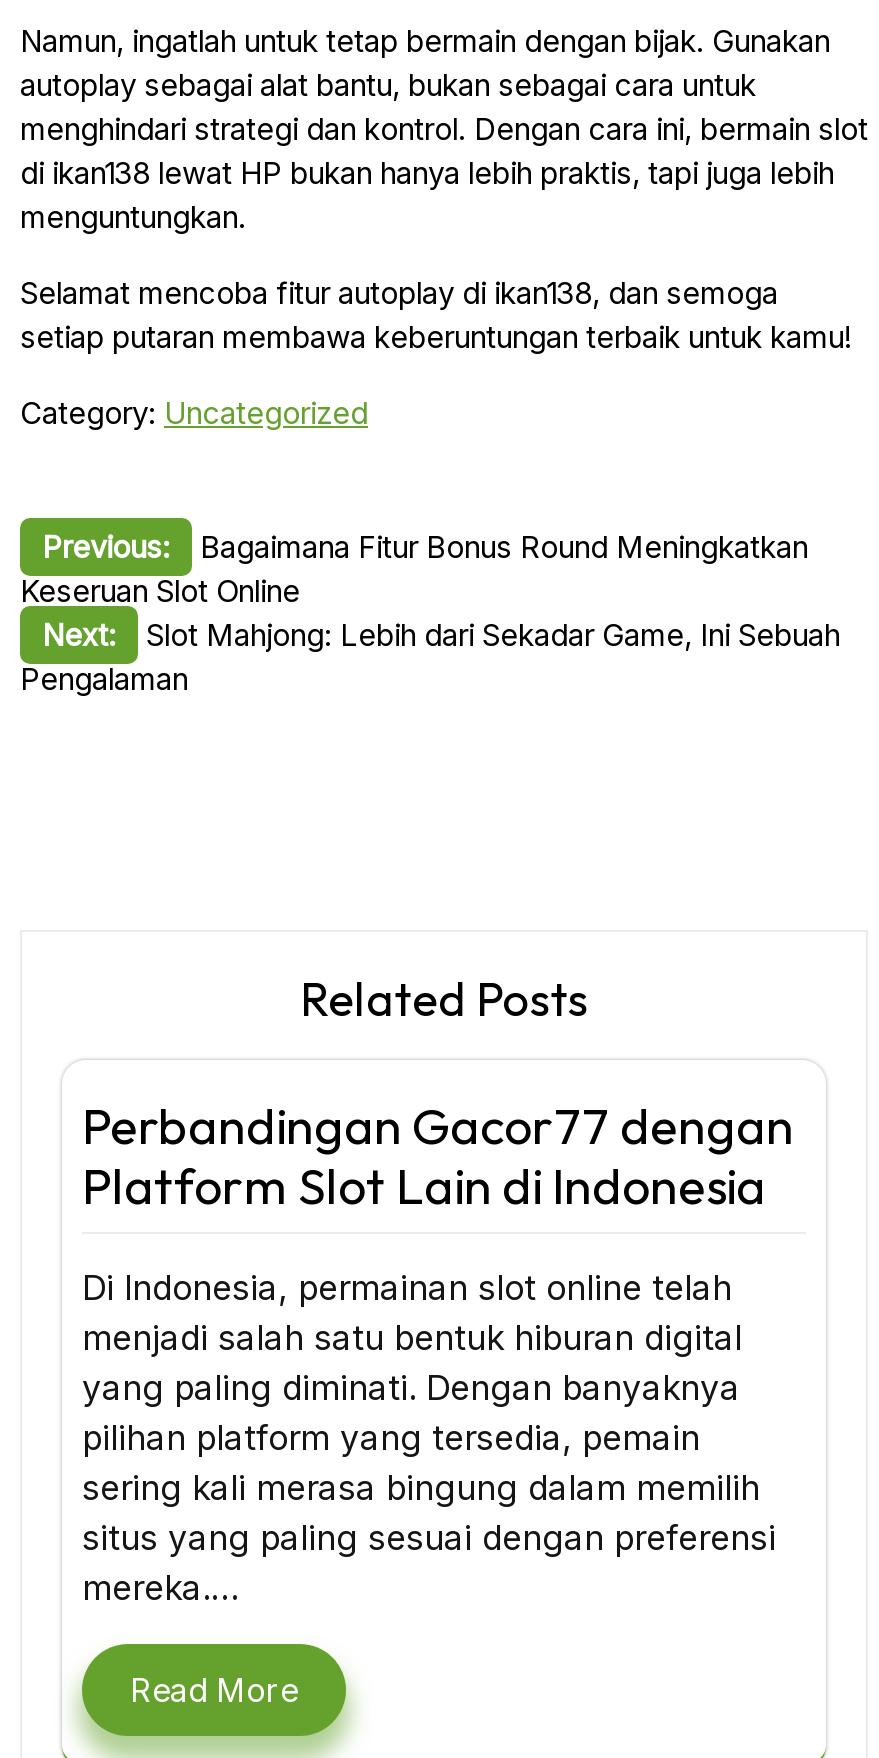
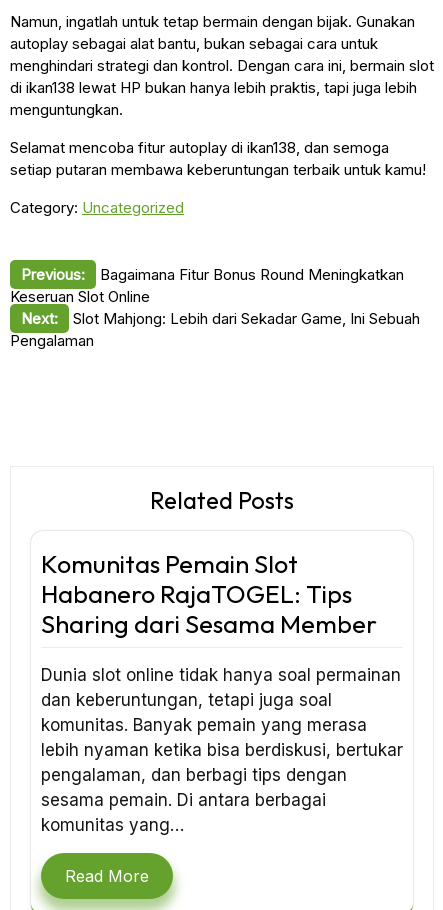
- Perbandingan Gacor77 dengan
- Platform Slot Lain di Indonesia
+ Komunitas Pemain Slot
+ Habanero RajaTOGEL: Tips
+ Sharing dari Sesama Member

- Di Indonesia, permainan slot online telah
- menjadi salah satu bentuk hiburan digital
- yang paling diminati. Dengan banyaknya
- pilihan platform yang tersedia, pemain
- sering kali merasa bingung dalam memilih
- situs yang paling sesuai dengan preferensi
- mereka.…
+ Dunia slot online tidak hanya soal permainan
+ dan keberuntungan, tetapi juga soal
+ komunitas. Banyak pemain yang merasa
+ lebih nyaman ketika bisa berdiskusi, bertukar
+ pengalaman, dan berbagi tips dengan
+ sesama pemain. Di antara berbagai
+ komunitas yang…
